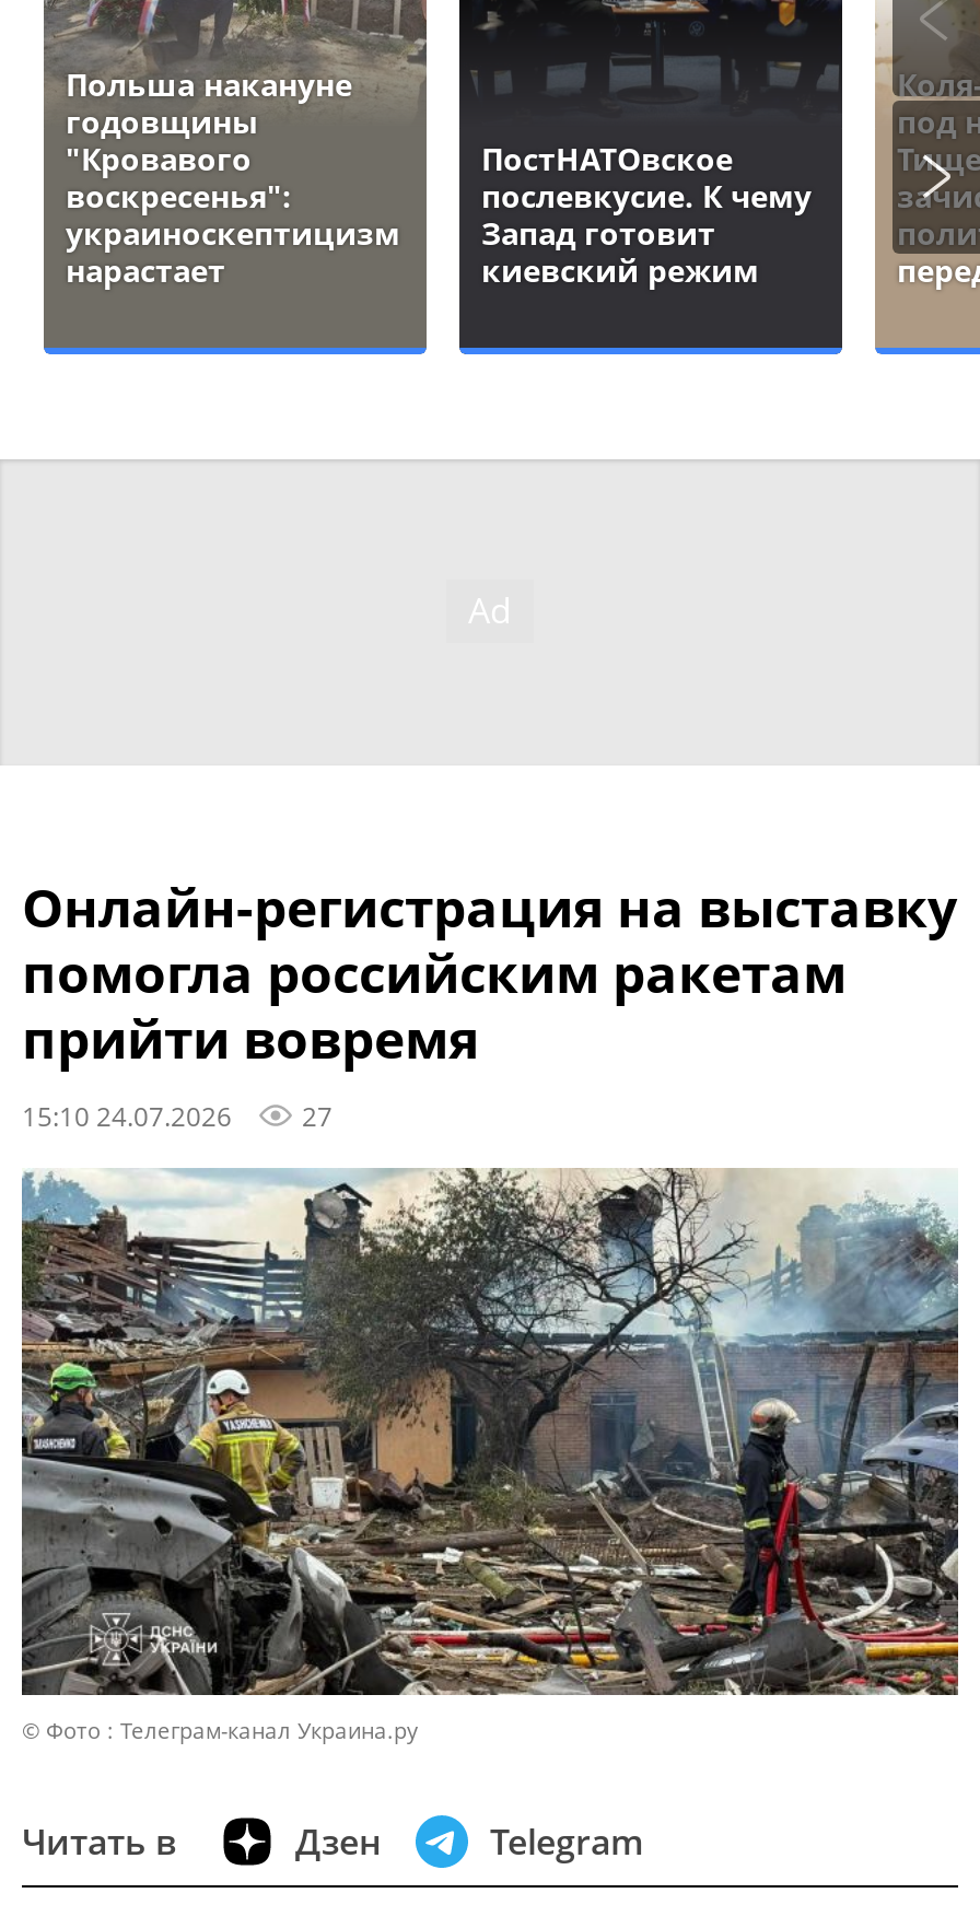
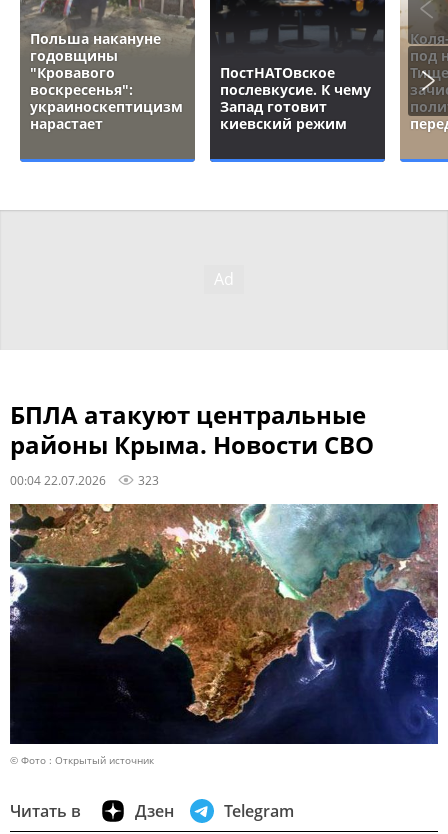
- Онлайн-регистрация на выставку
- помогла российским ракетам
- прийти вовремя
- 15:10 24.07.2026
- 27
+ БПЛА атакуют центральные
+ районы Крыма. Новости СВО
+ 00:04 22.07.2026
+ 323

- [image]
- © Фото : Телеграм-канал Украина.ру
+ [image]
+ © Фото : Открытый источник
